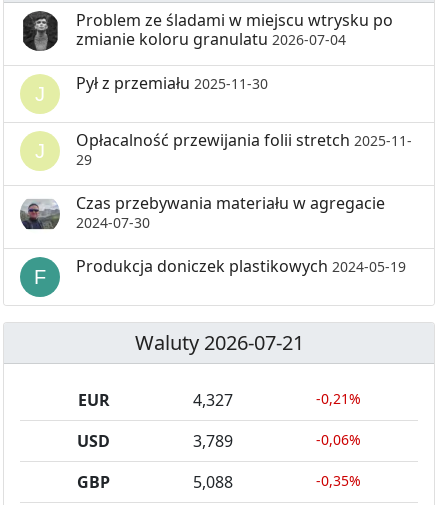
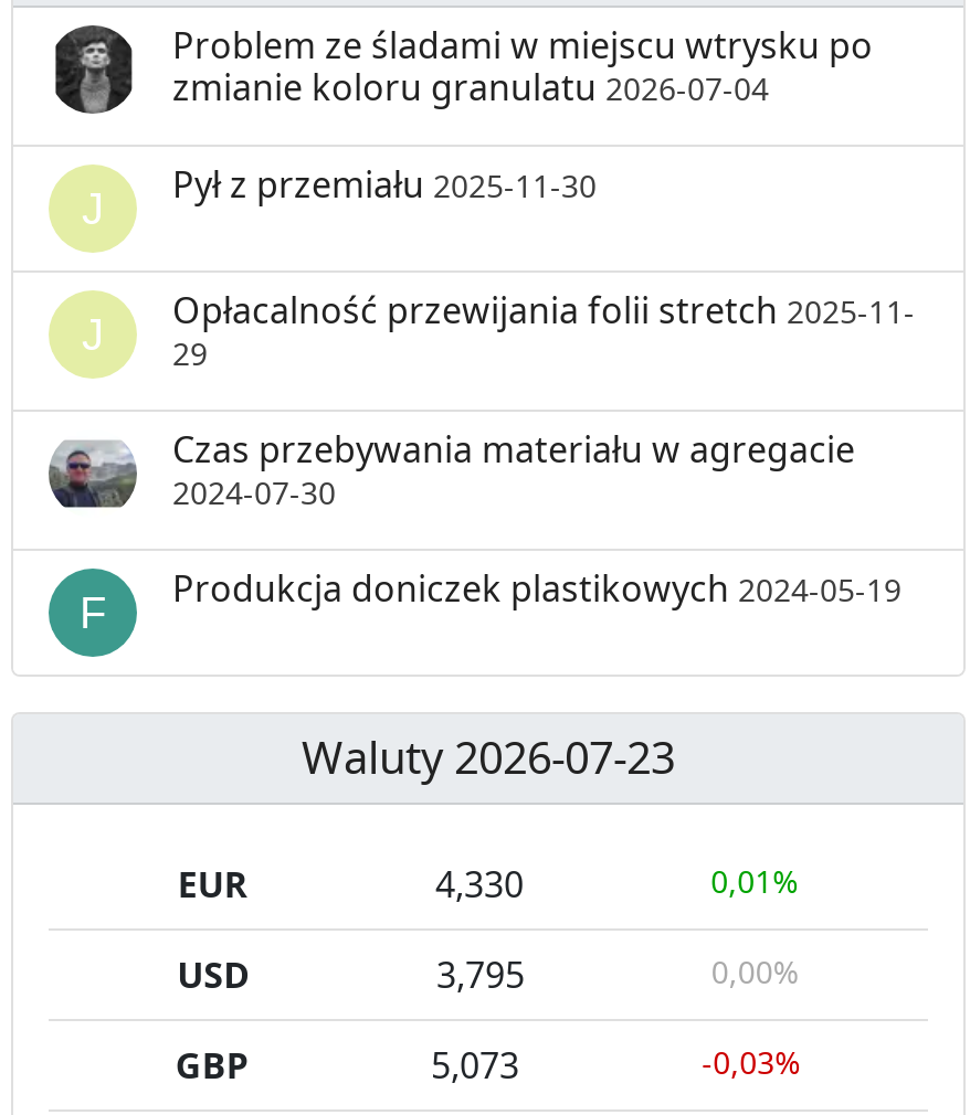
- Waluty 2026-07-21
+ Waluty 2026-07-23

- 4,327
+ 4,330

- -0,21%
+ 0,01%

- 3,789
+ 3,795

- -0,06%
+ 0,00%

- 5,088
+ 5,073

- -0,35%
+ -0,03%
